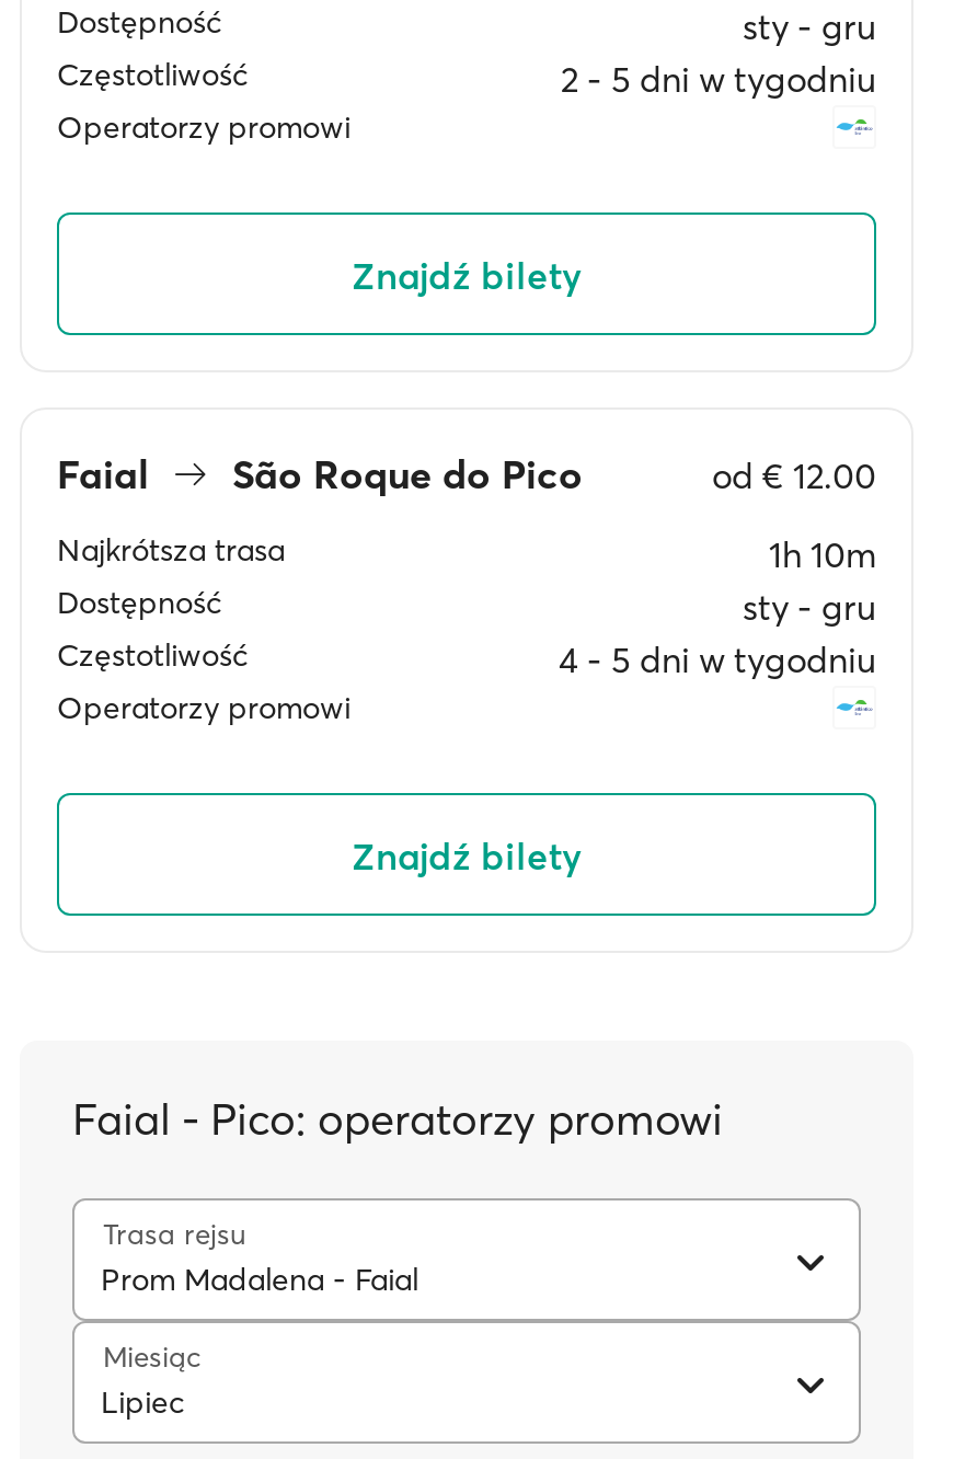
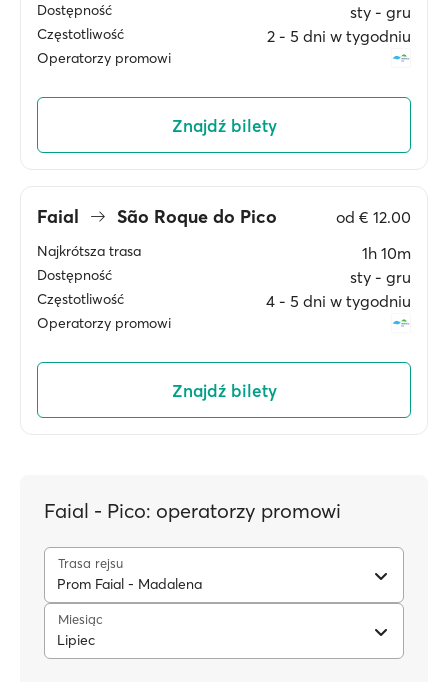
- Prom Madalena - Faial
+ Prom Faial - Madalena
